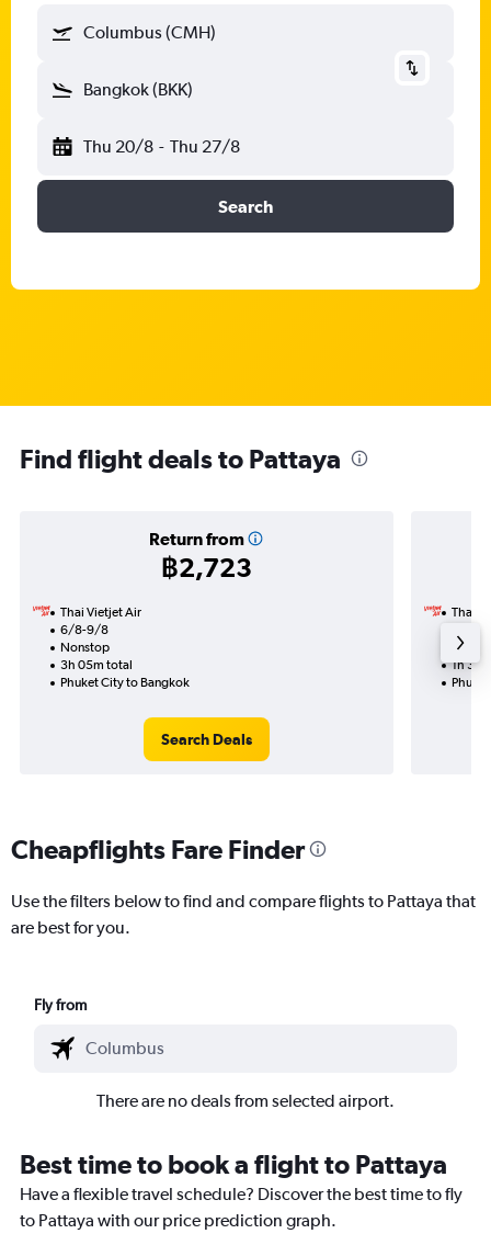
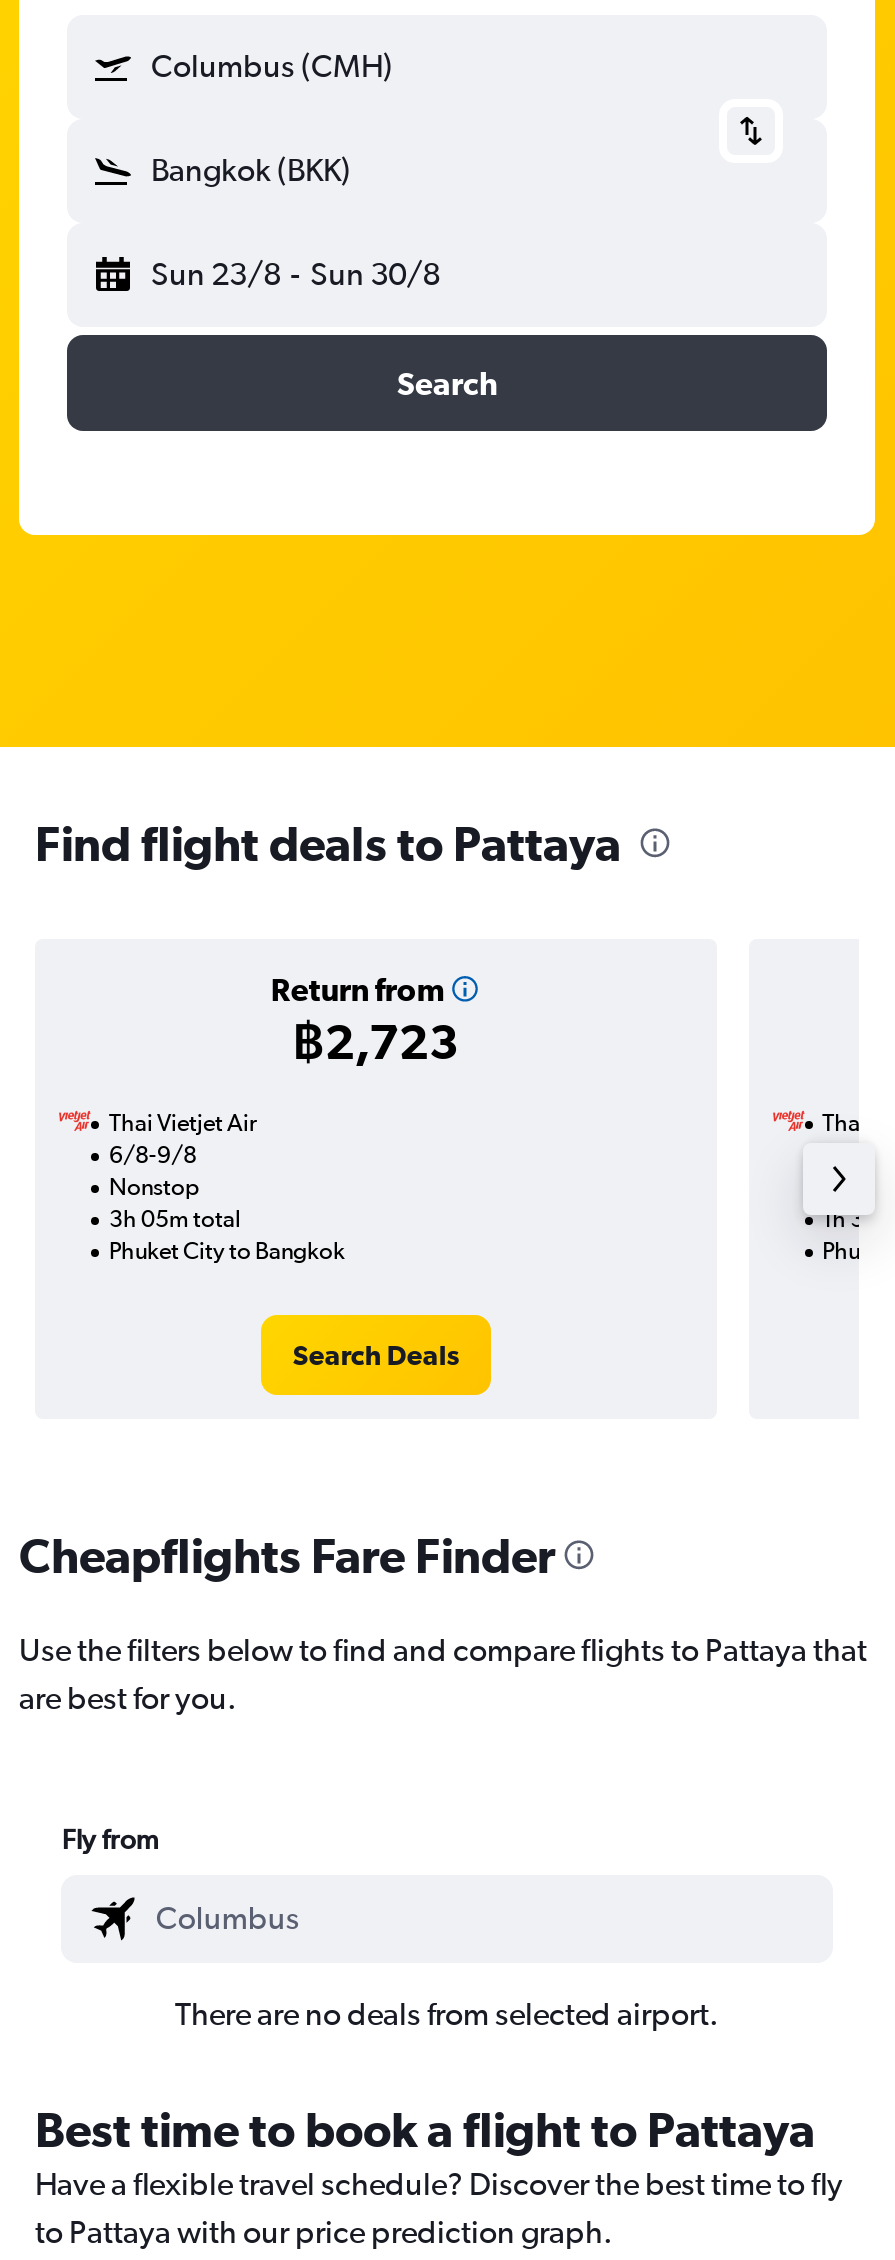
- Thu 20/8 - Thu 27/8
+ Sun 23/8 - Sun 30/8
